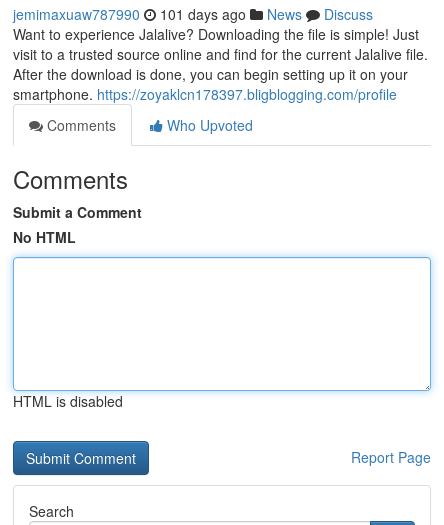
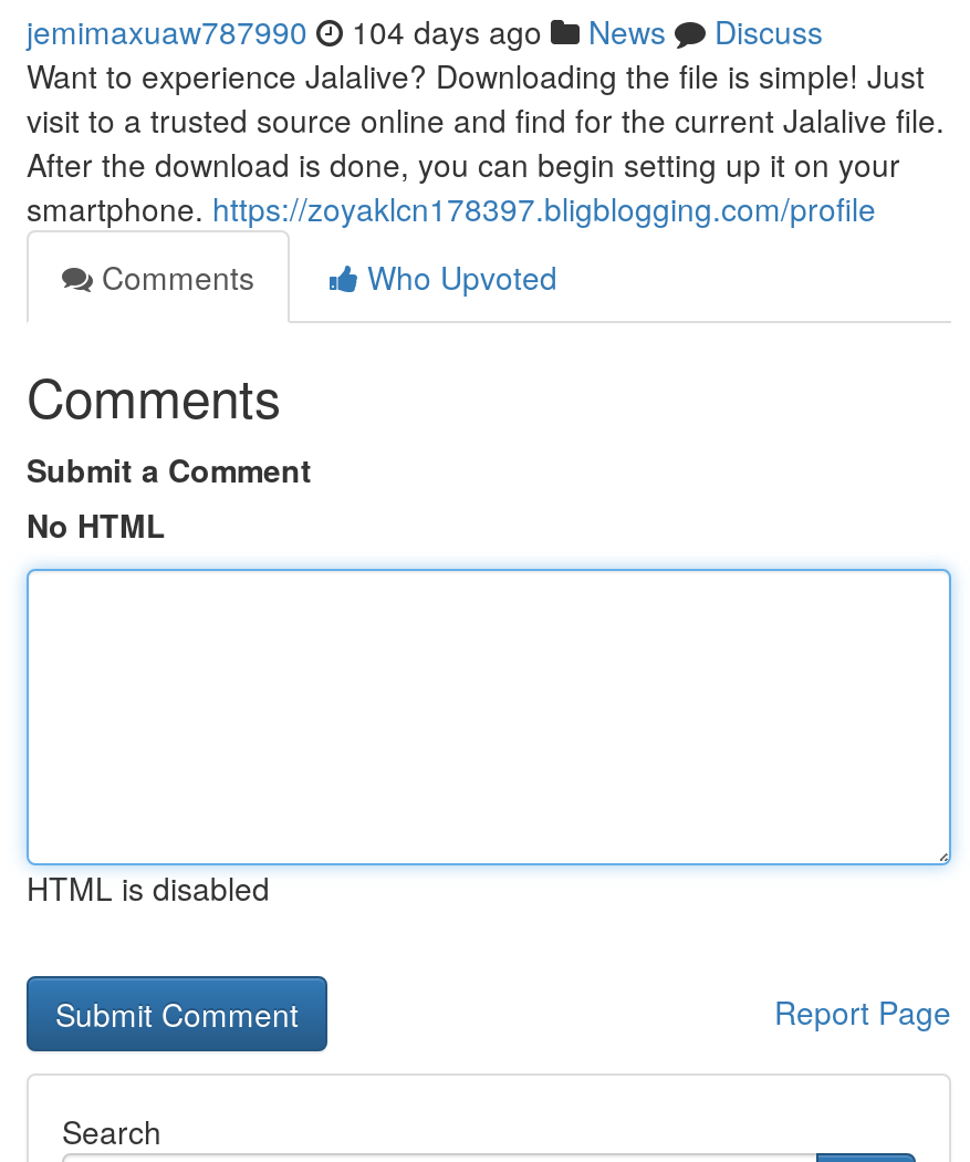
- jemimaxuaw787990 101 days ago News Discuss
+ jemimaxuaw787990 104 days ago News Discuss
